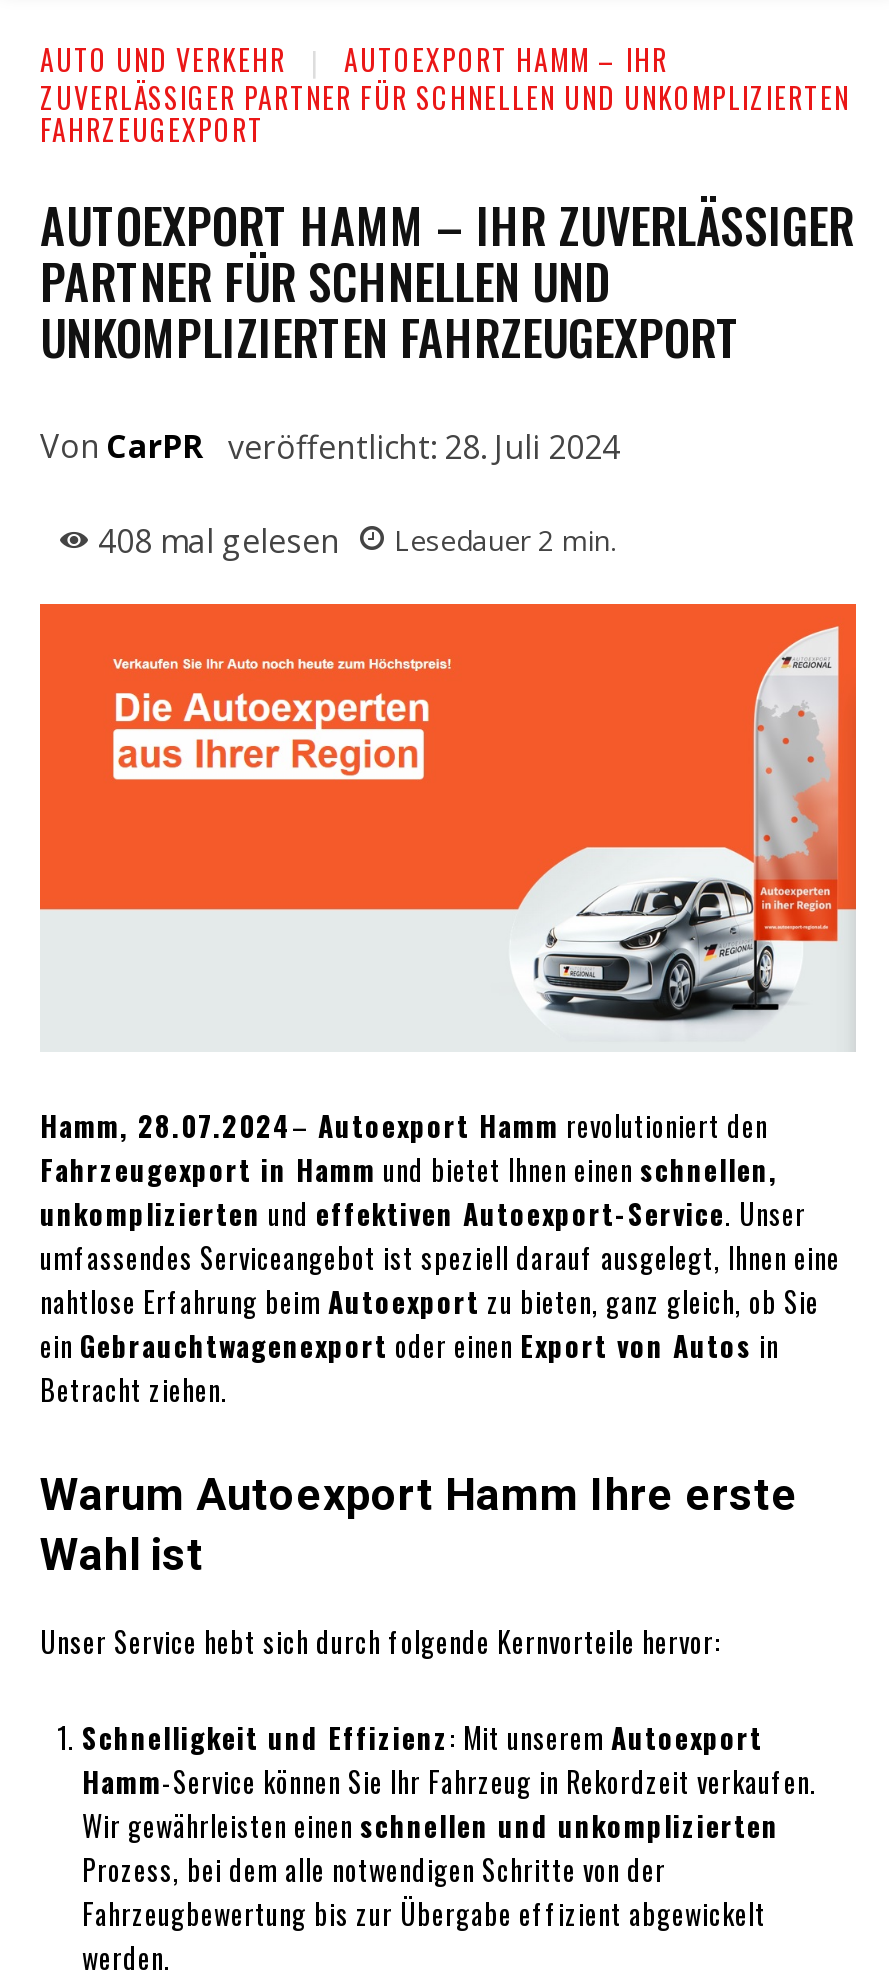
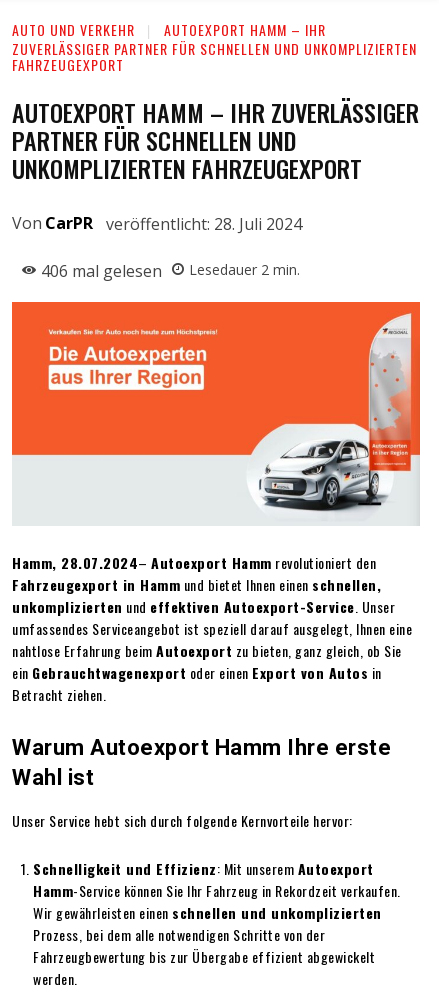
- 408 mal gelesen Lesedauer 2 min.
+ 406 mal gelesen Lesedauer 2 min.
